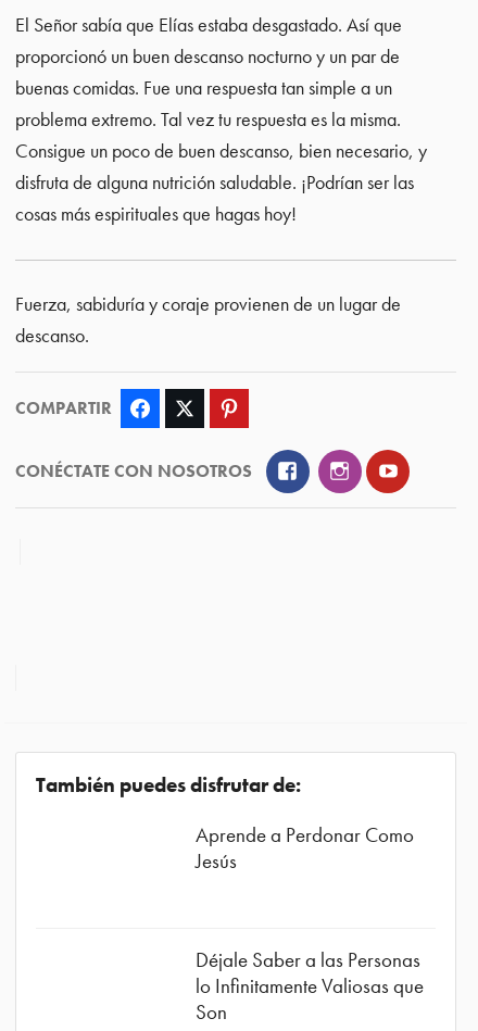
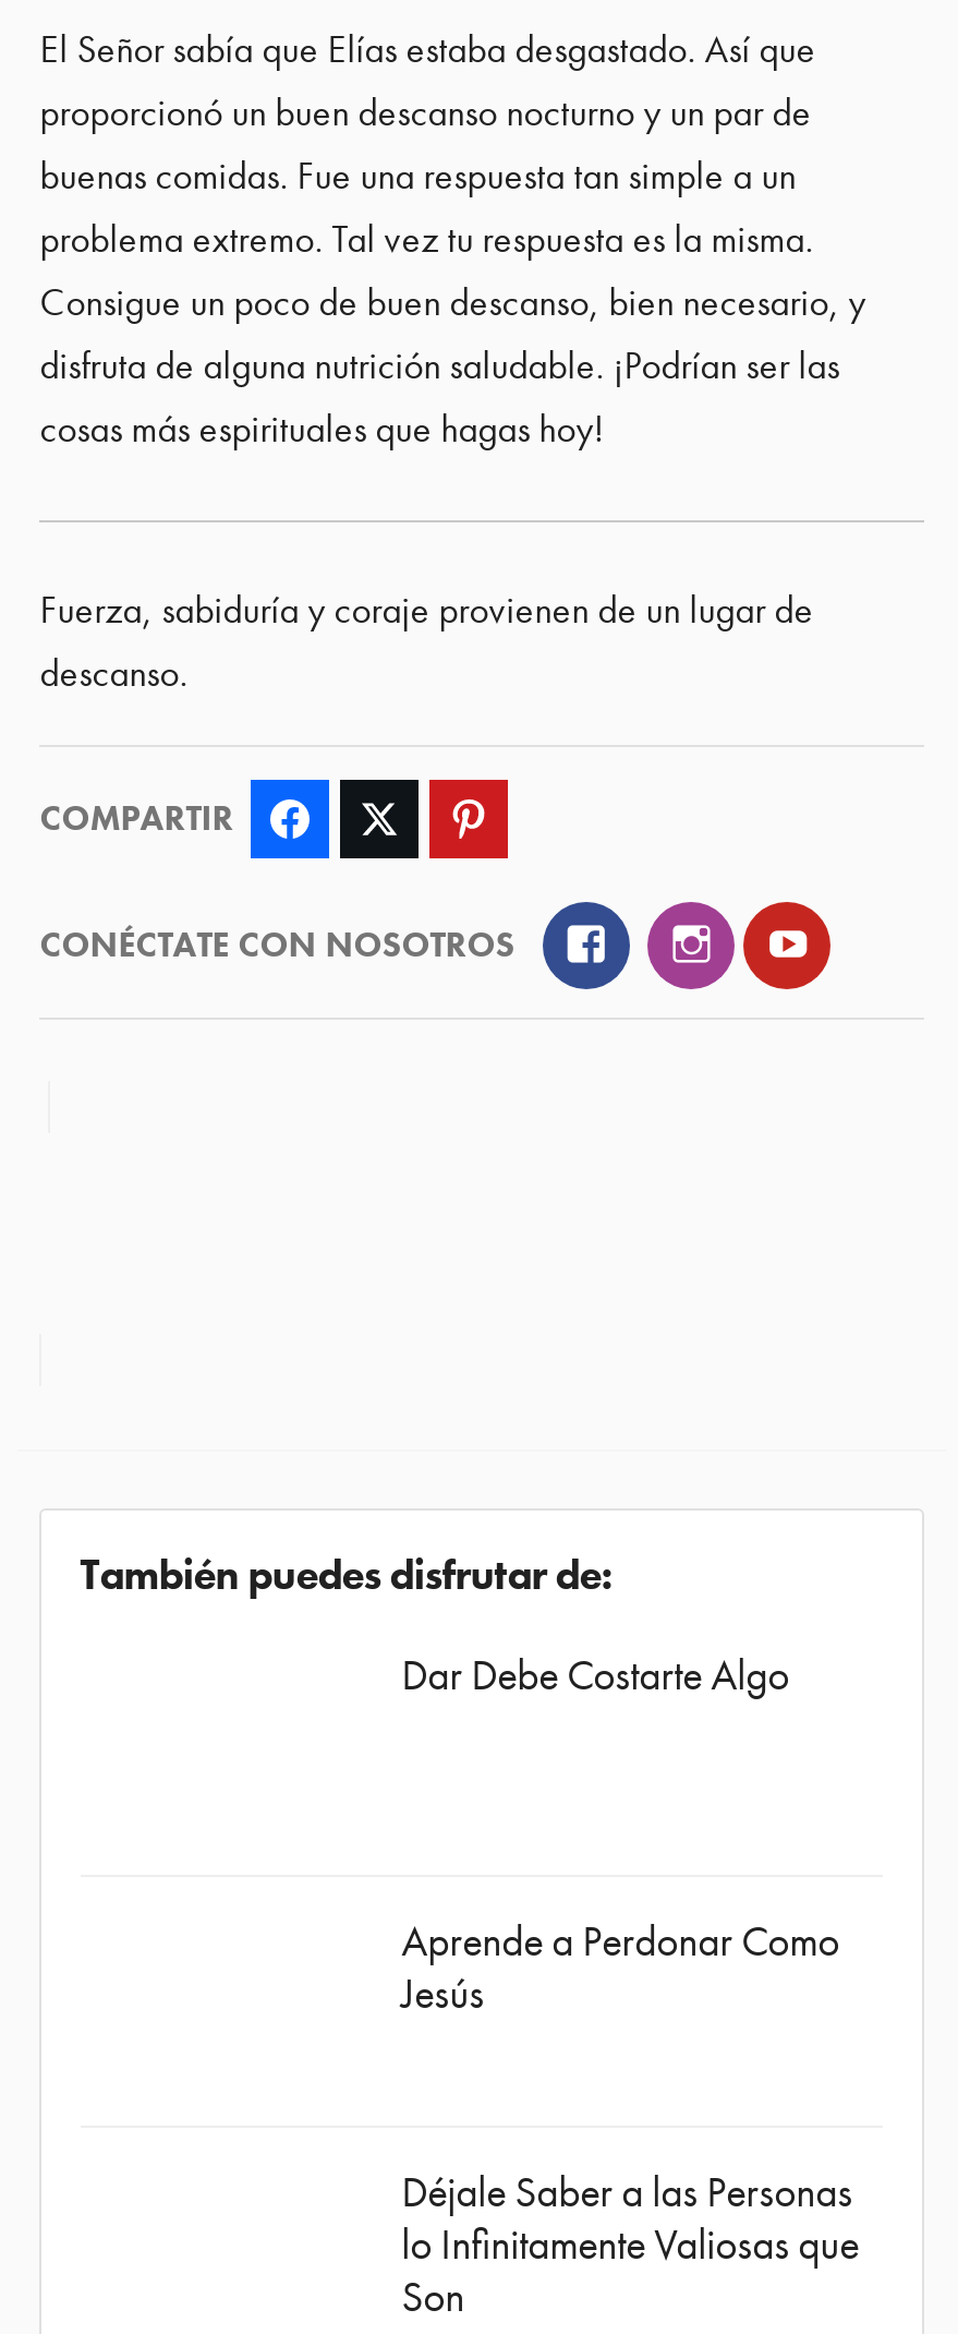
+ Dar Debe Costarte Algo
